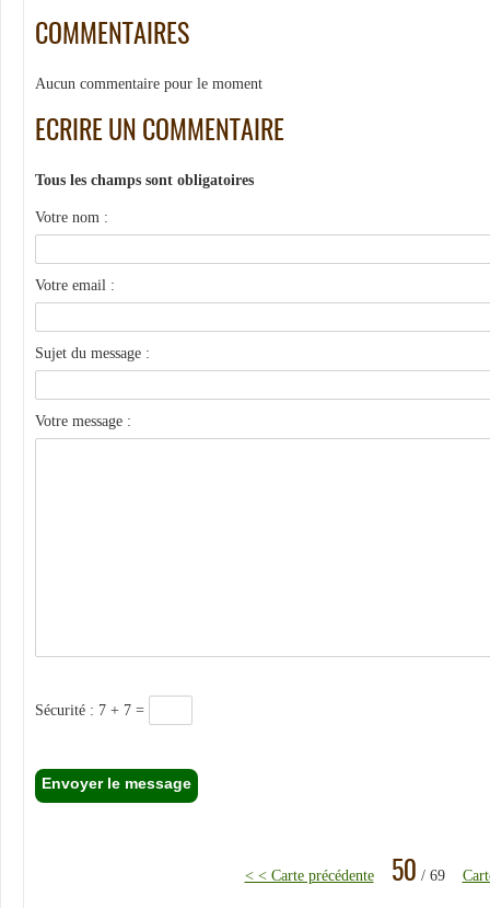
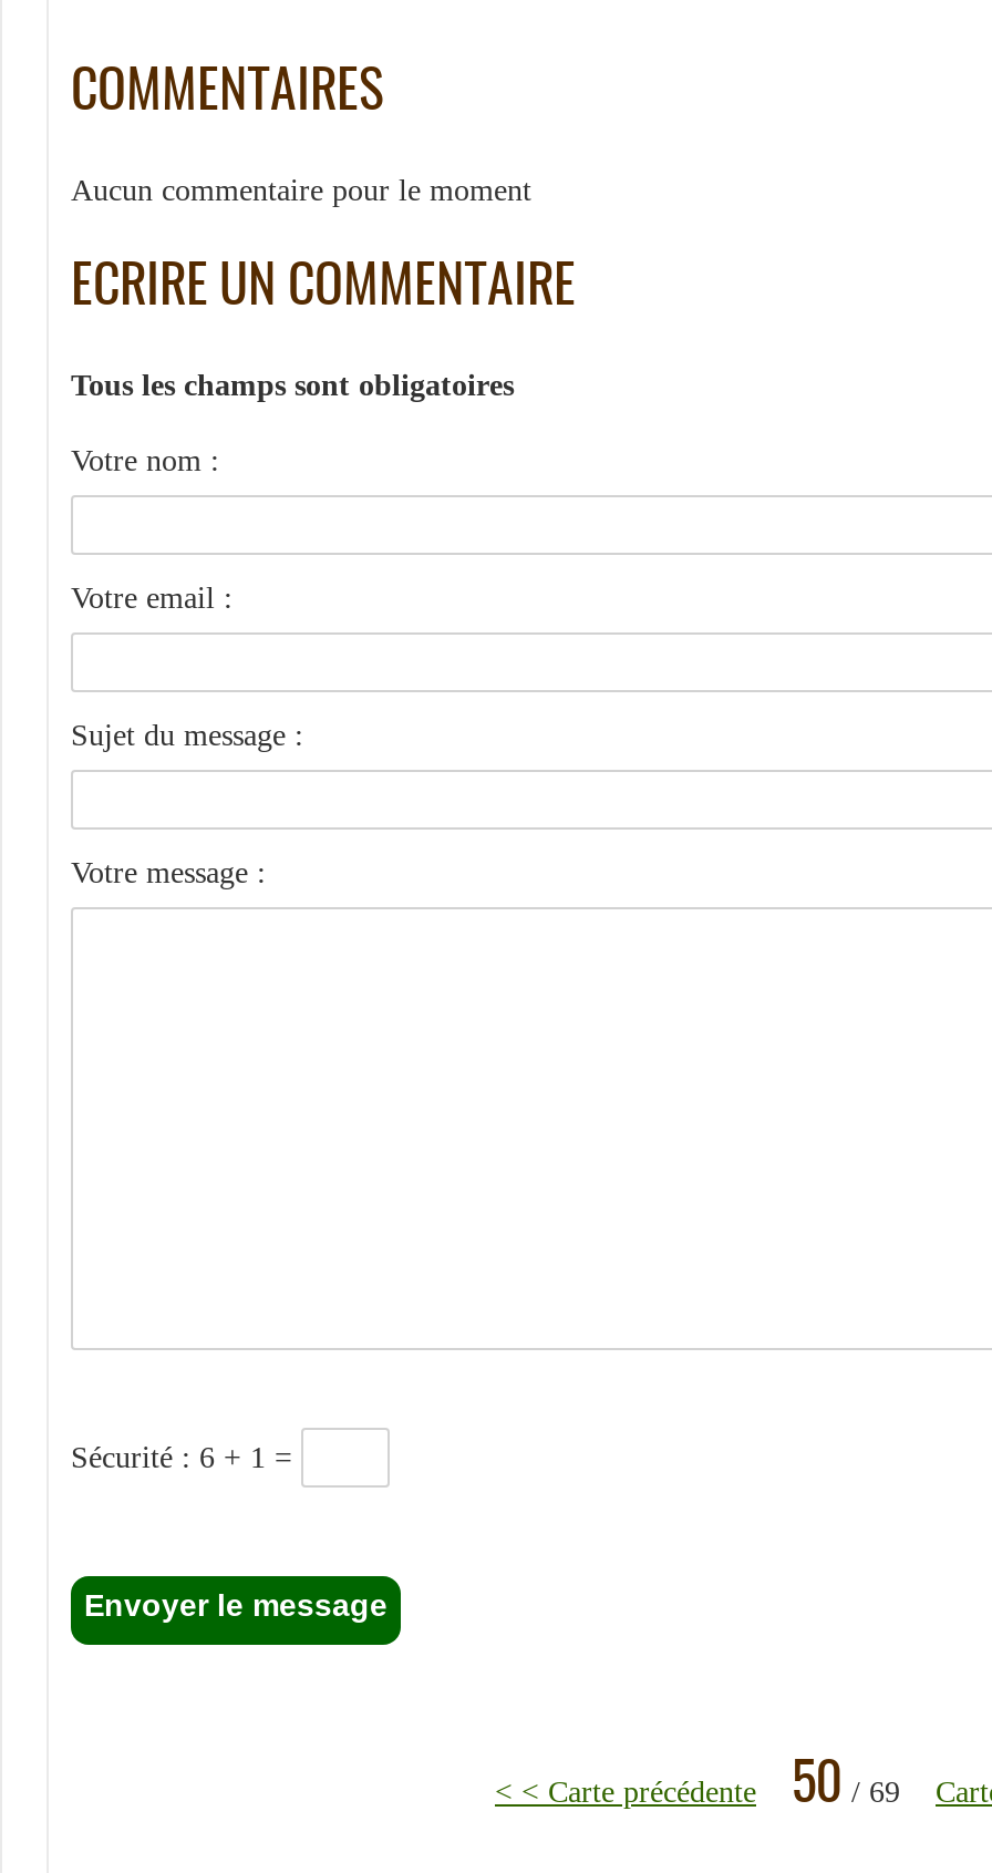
- Sécurité : 7 + 7 =
+ Sécurité : 6 + 1 =
